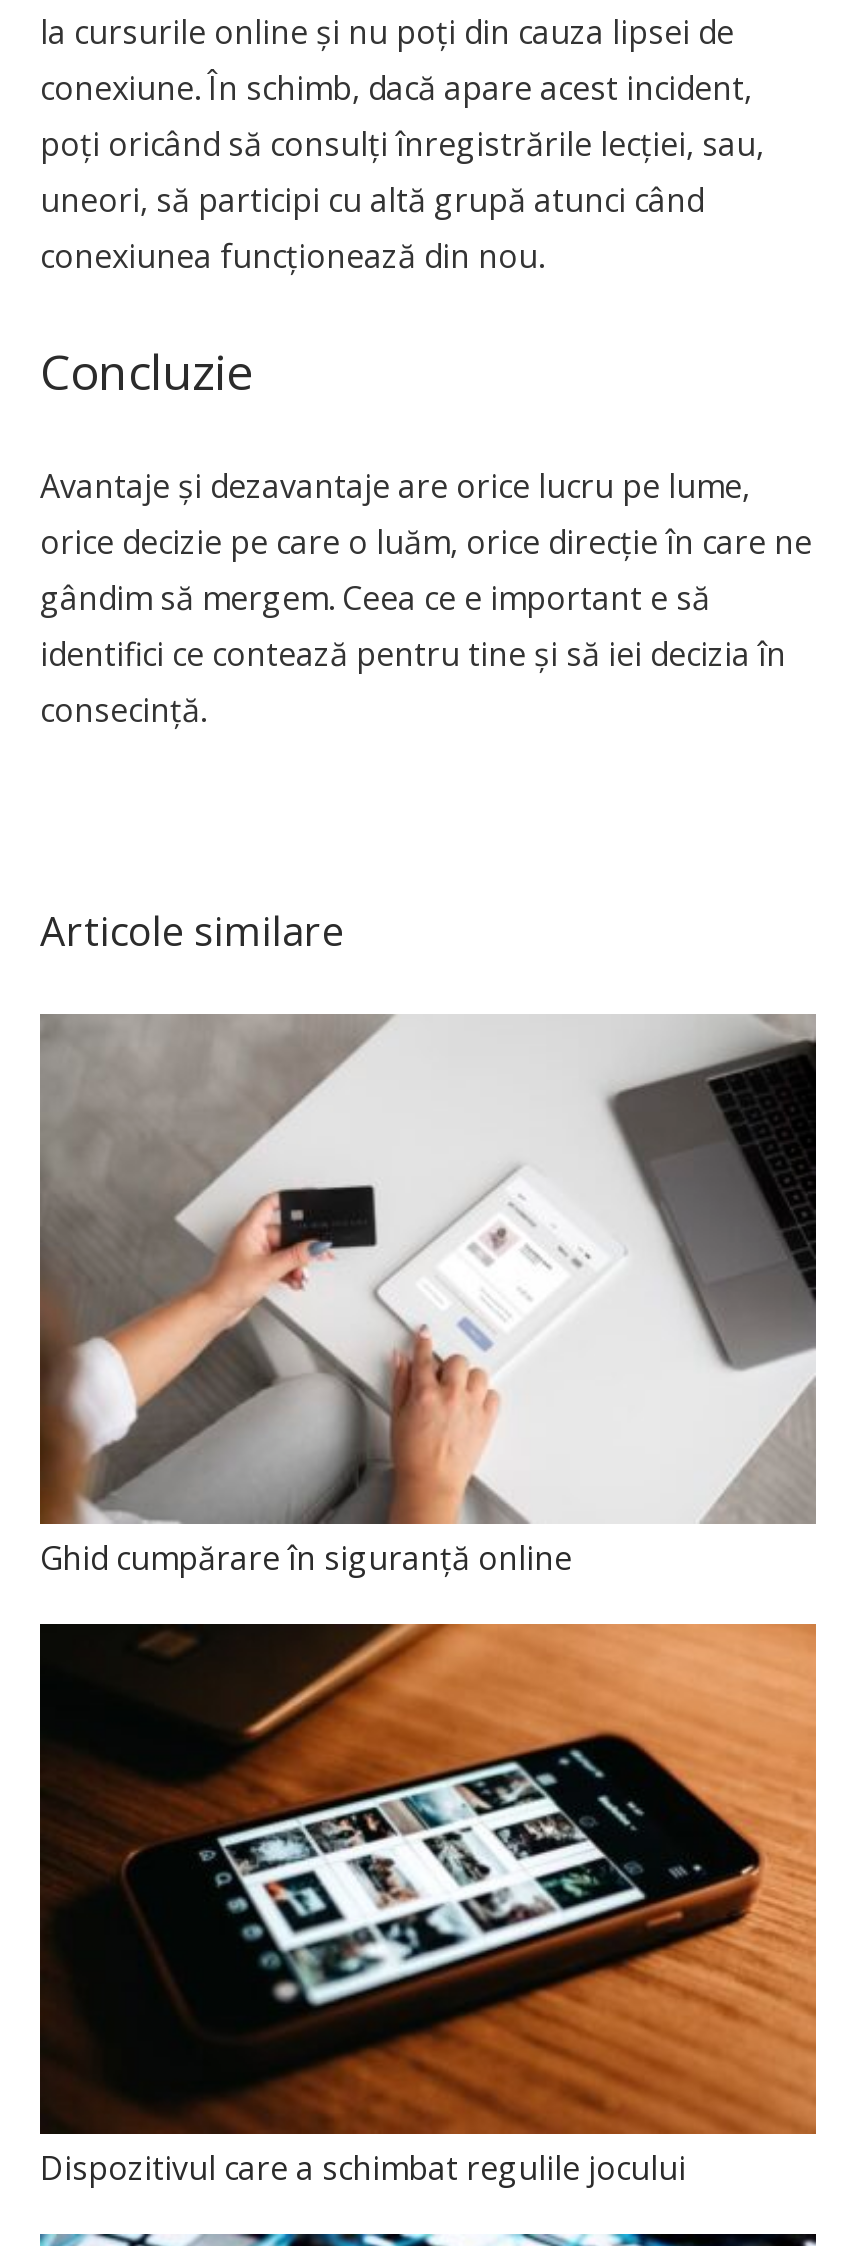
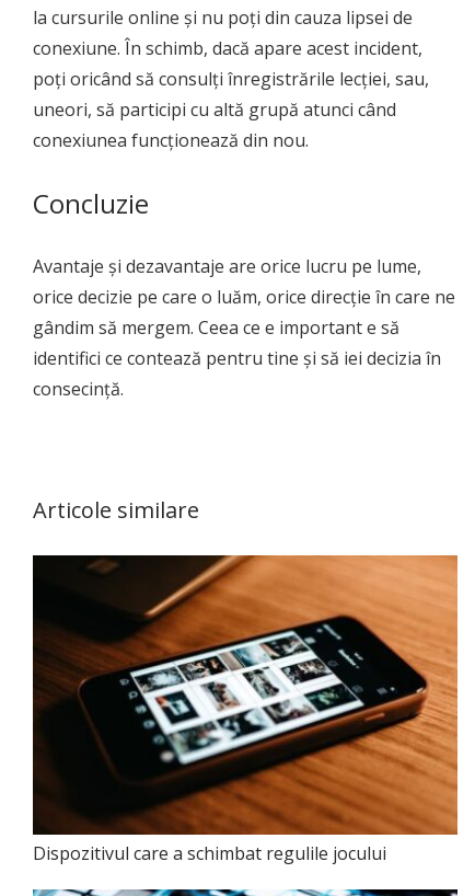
- [image]
- Ghid cumpărare în siguranță online
